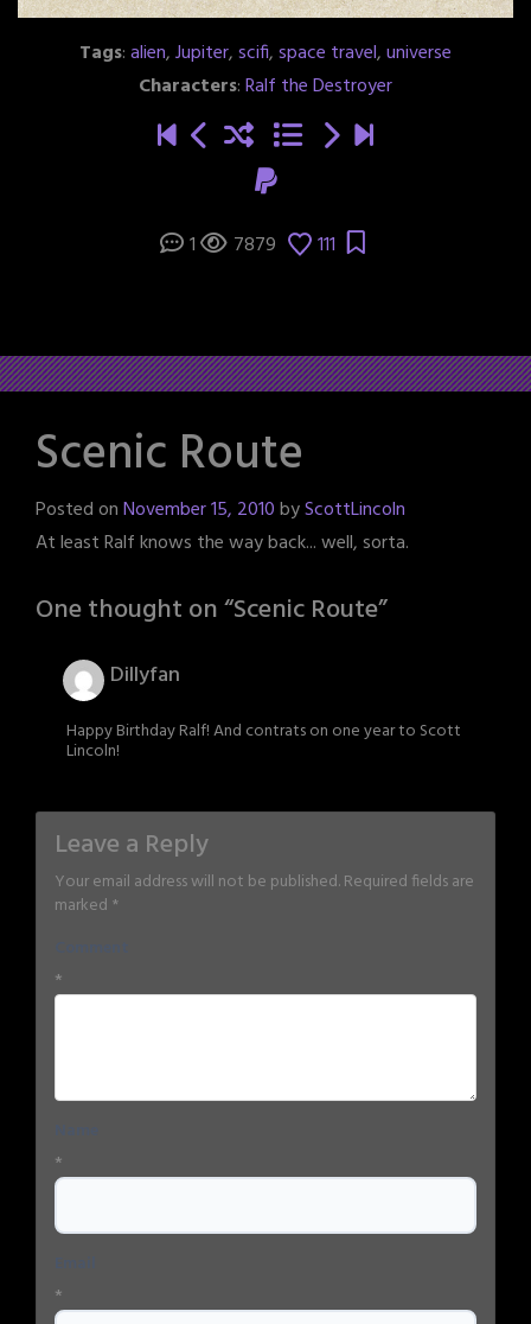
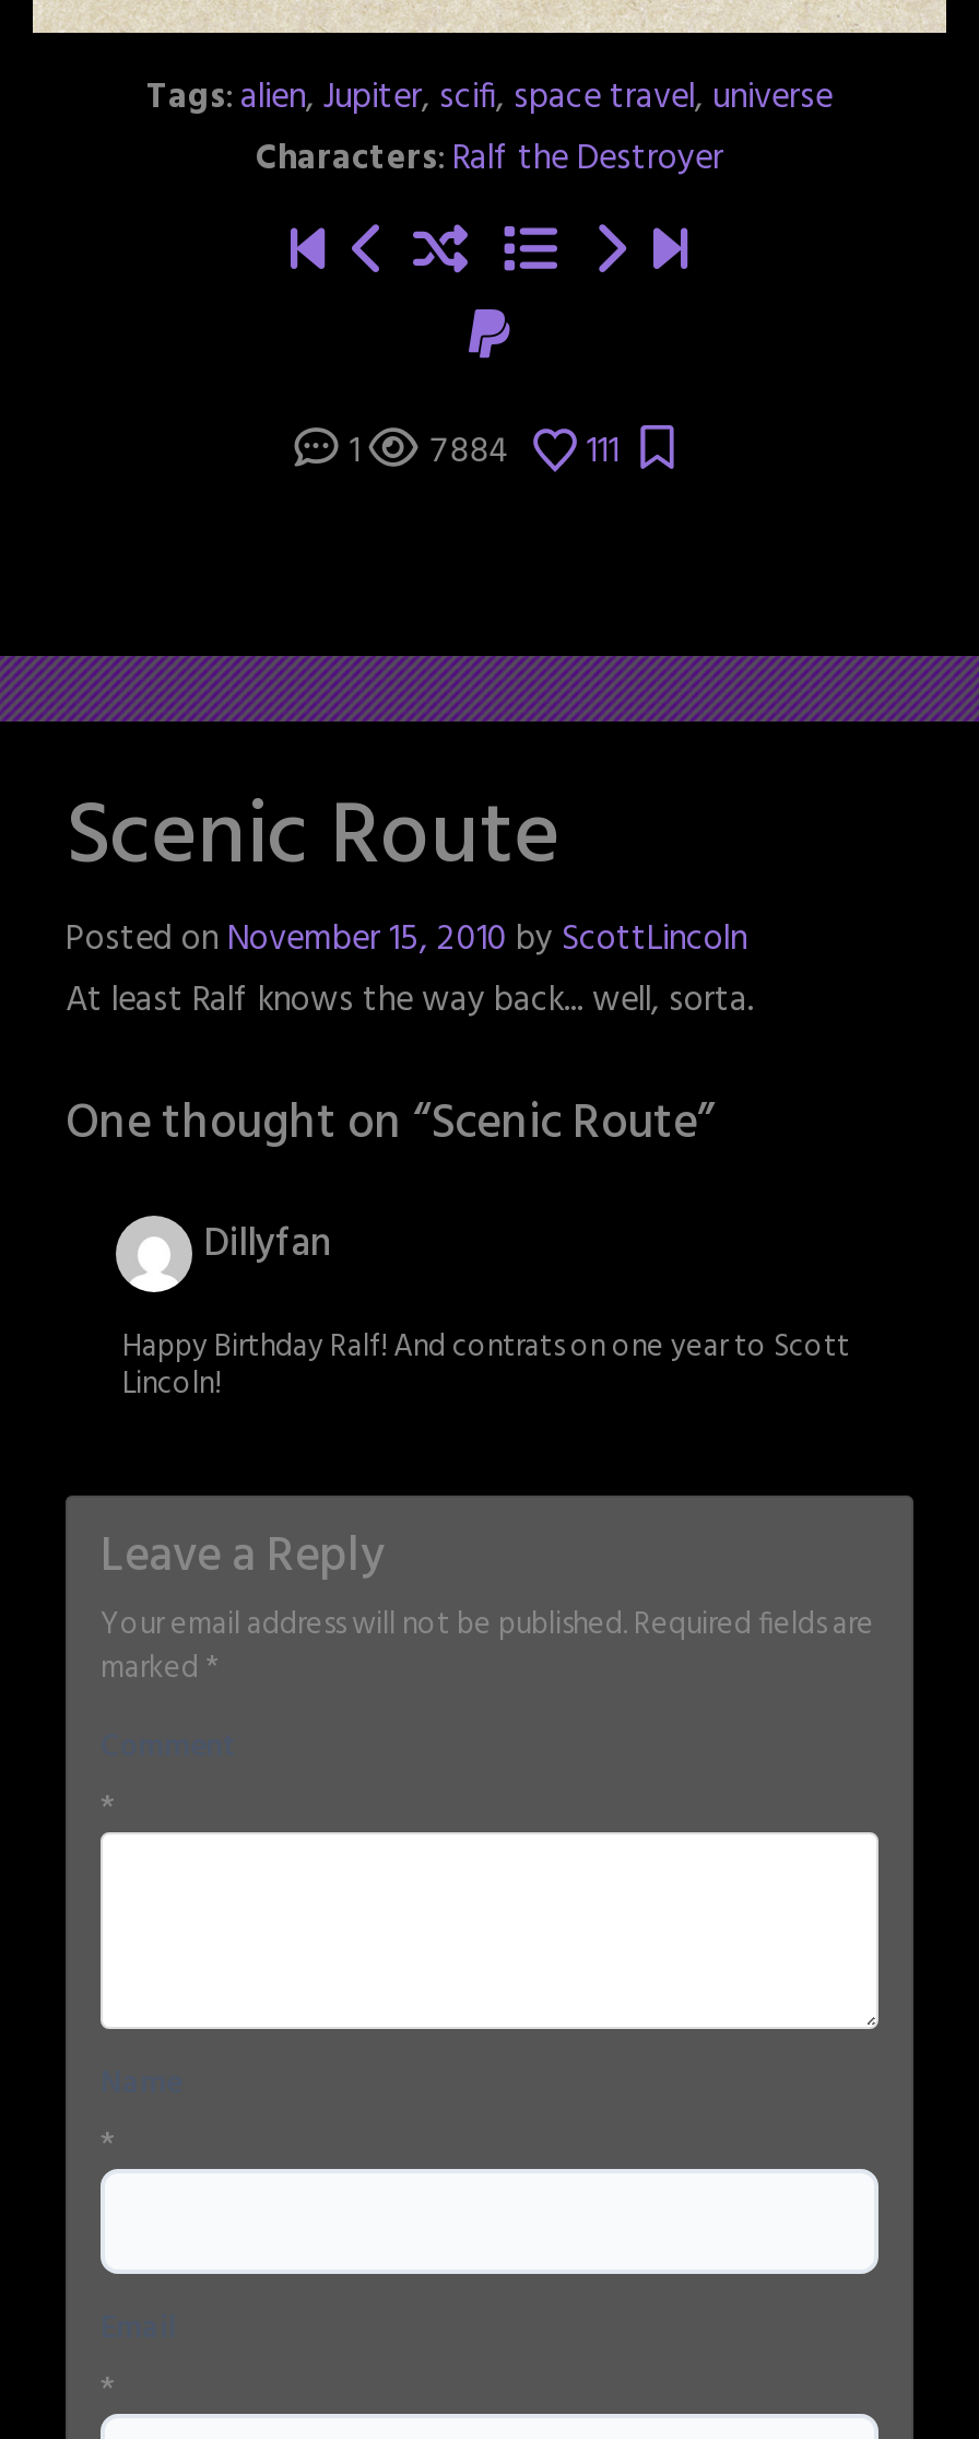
- 7879
+ 7884
